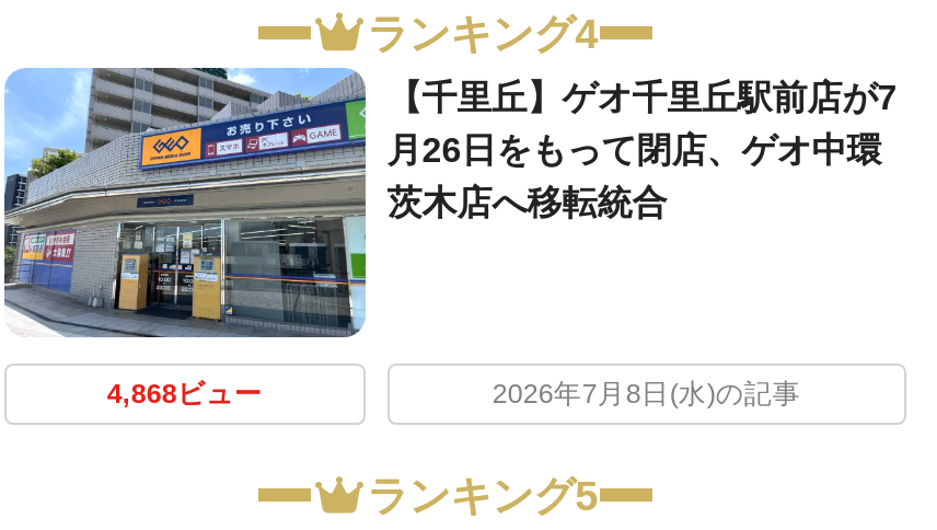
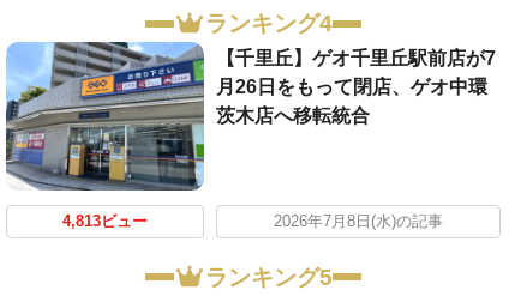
- 4,868ビュー
+ 4,813ビュー
